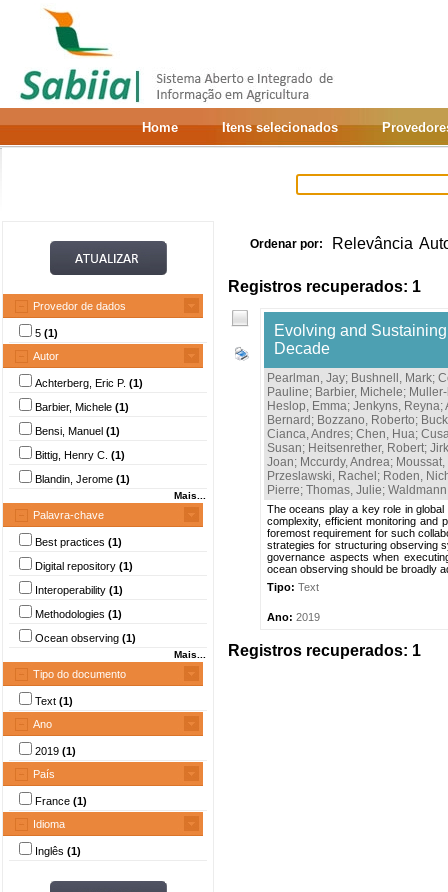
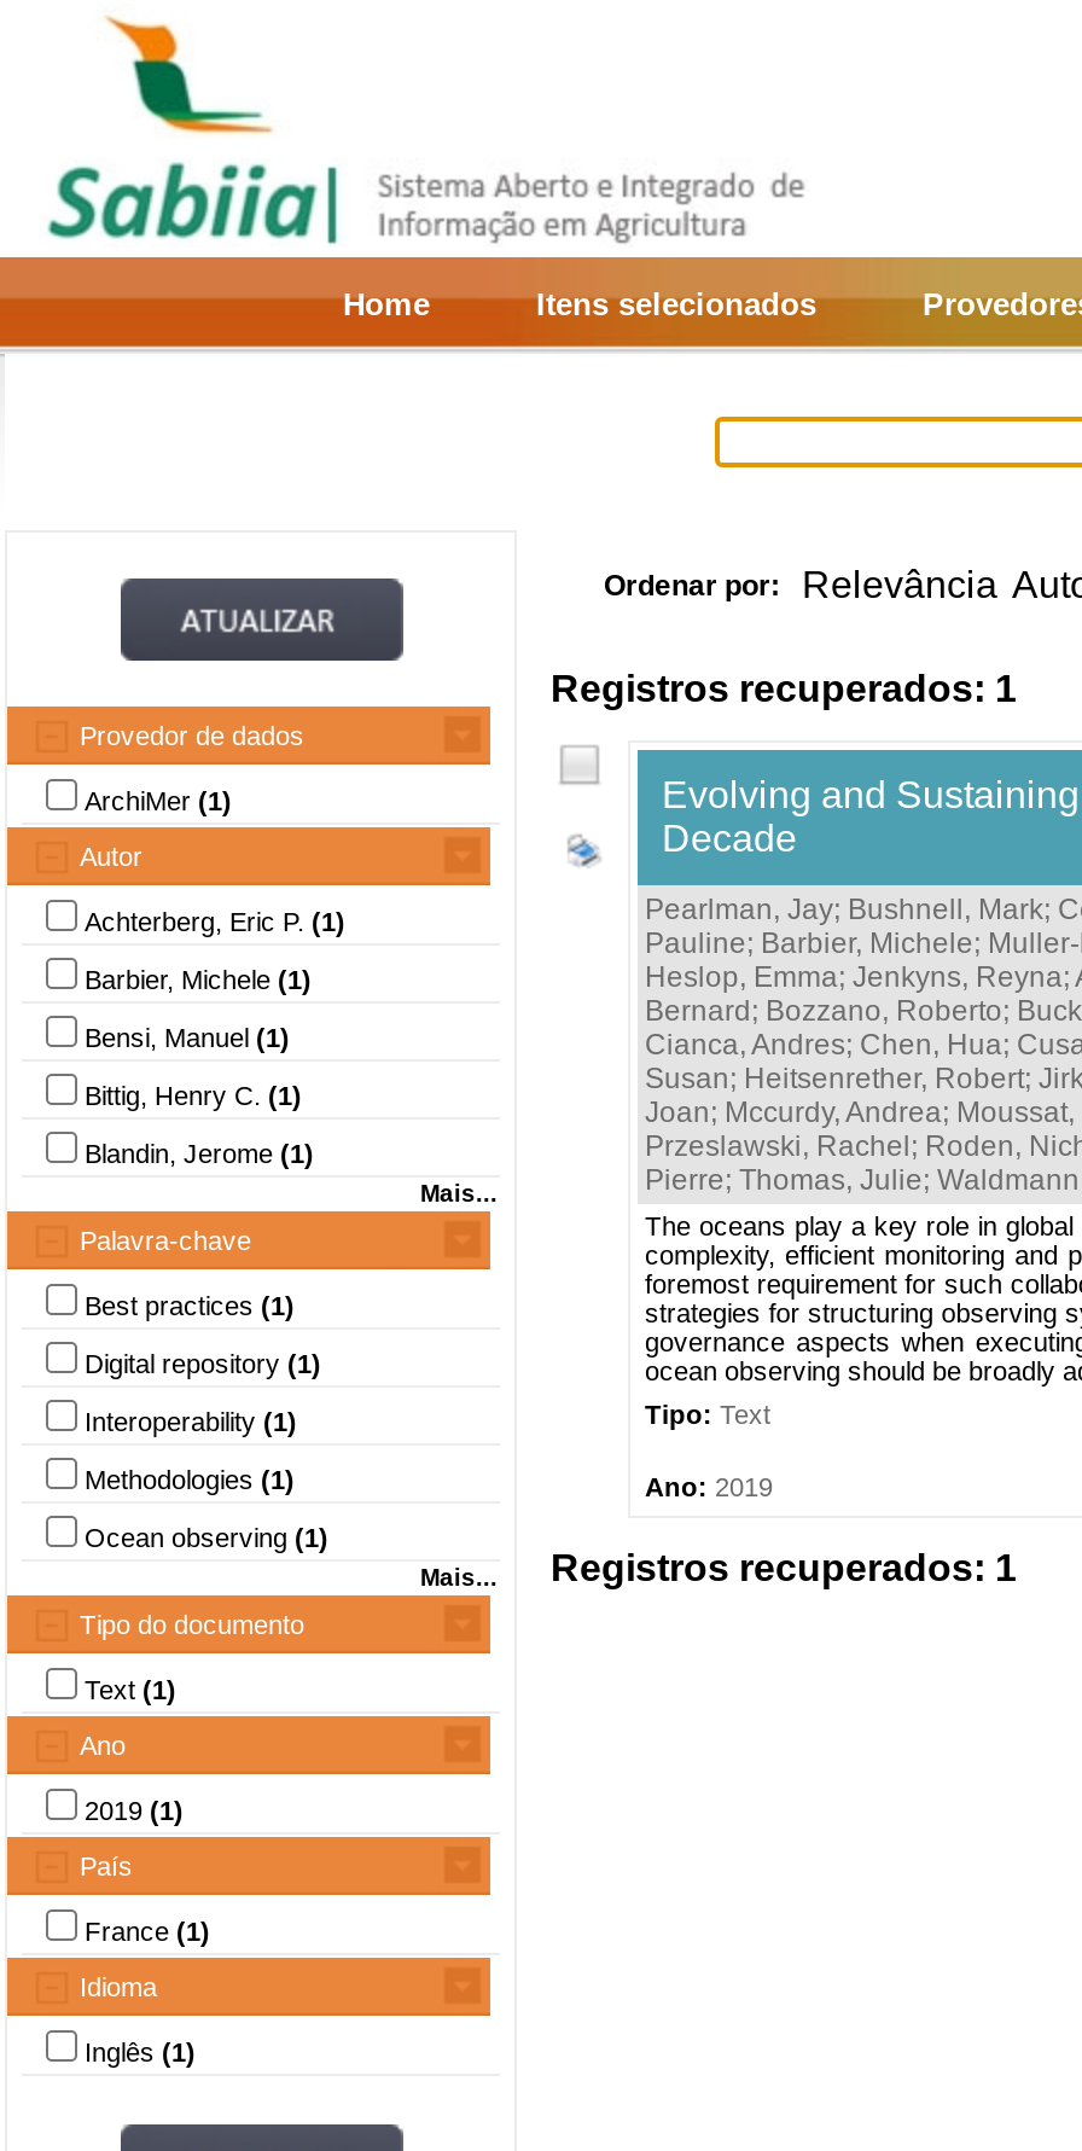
- 5 (1)
+ ArchiMer (1)
